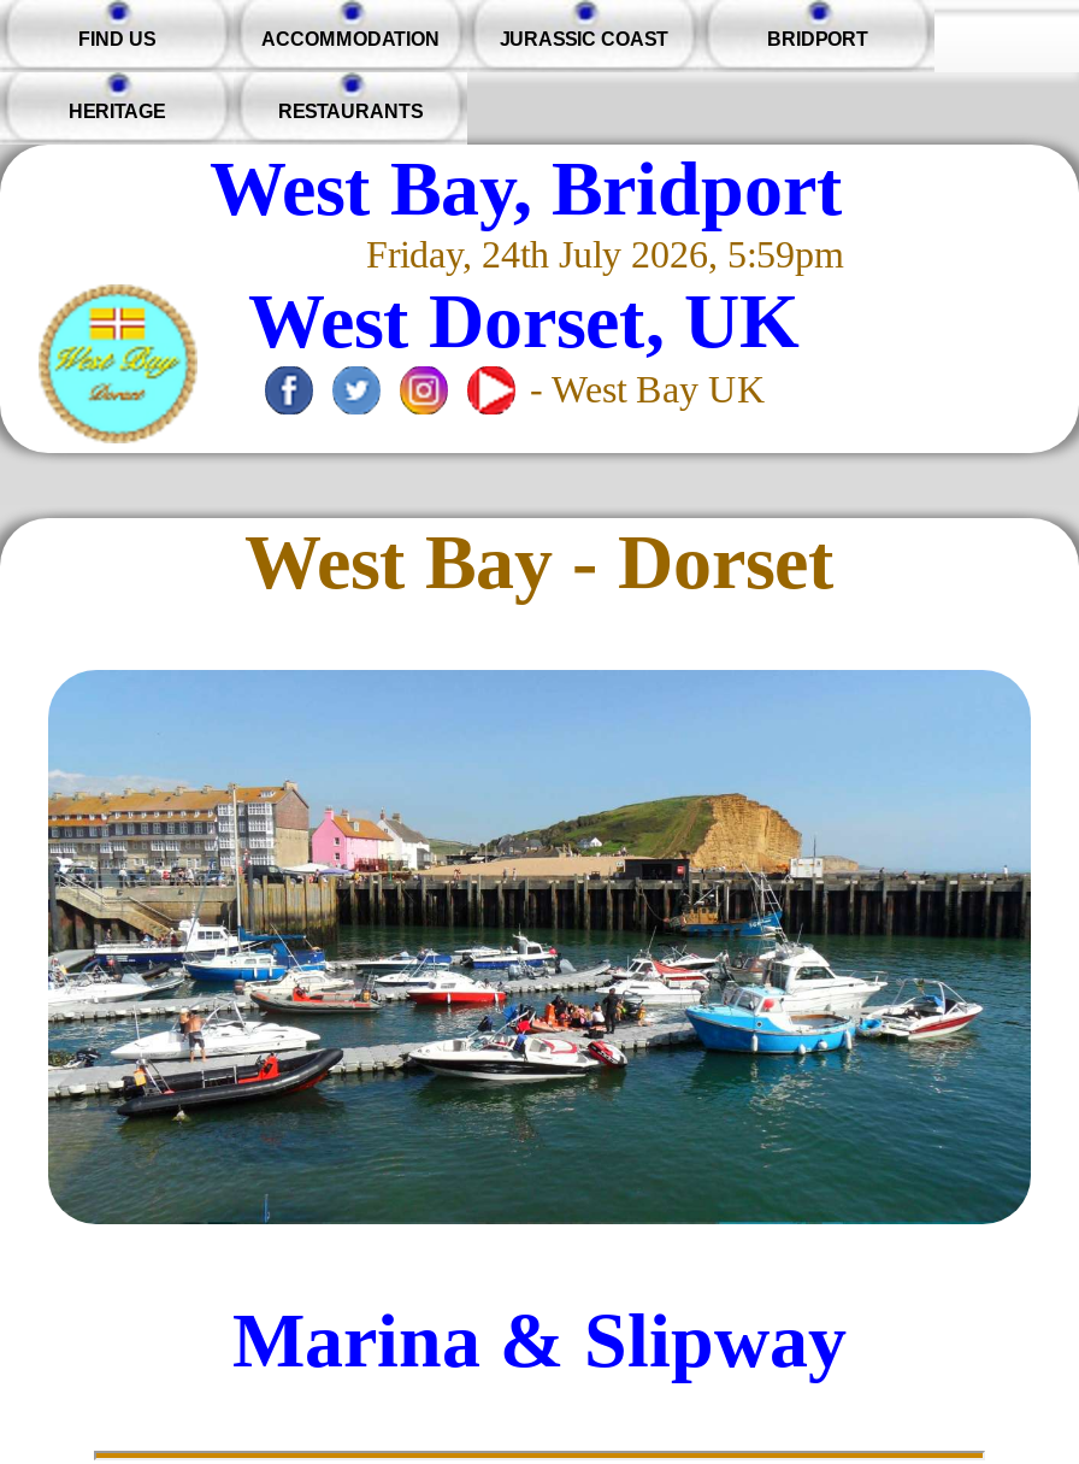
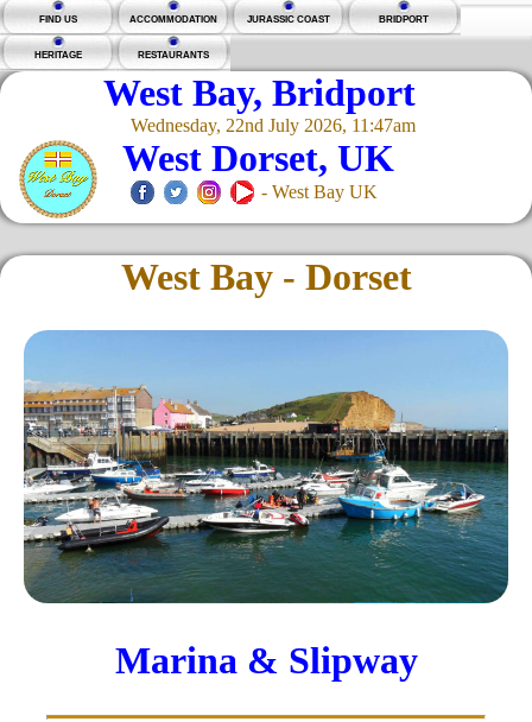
- Friday, 24th July 2026, 5:59pm
+ Wednesday, 22nd July 2026, 11:47am
